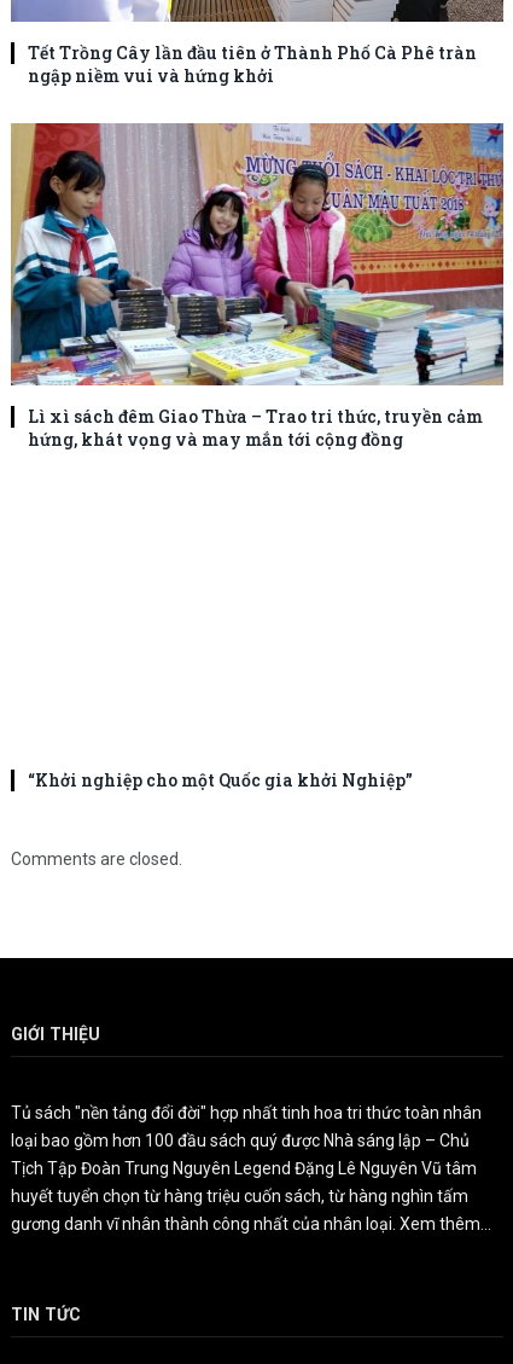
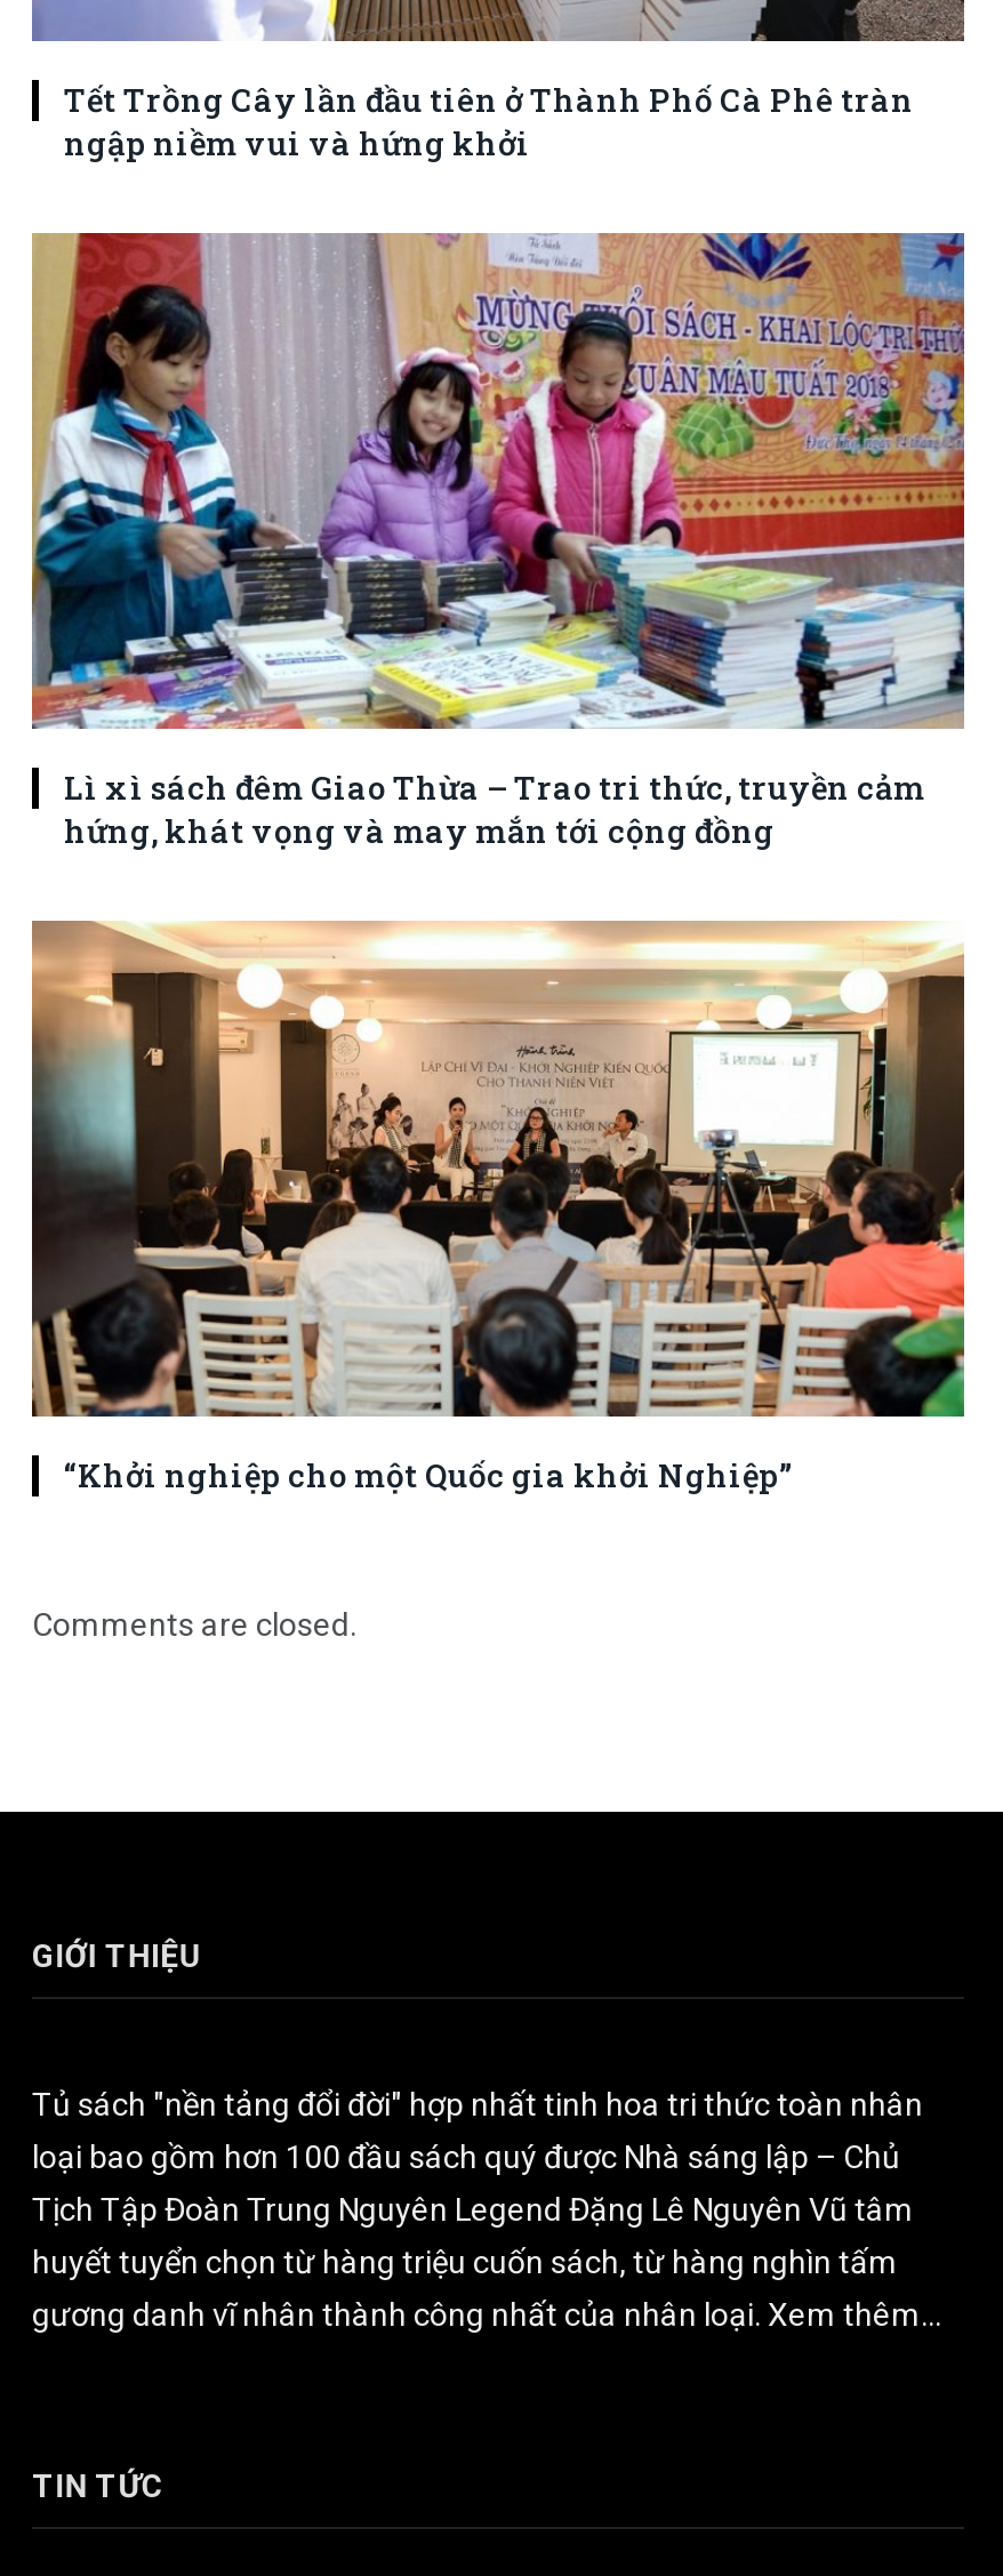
+ [image]
